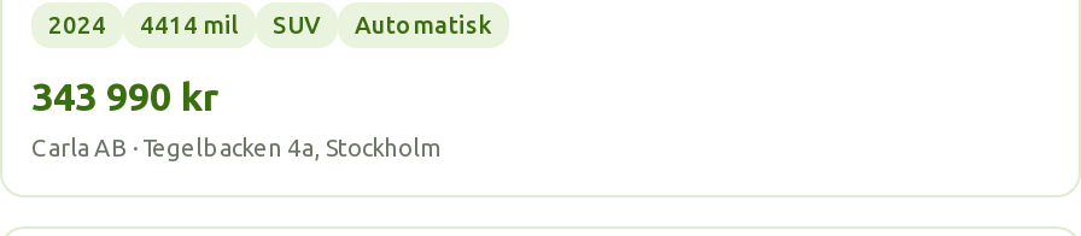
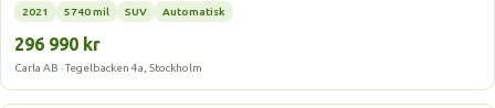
- 2024
- 4414 mil
+ 2021
+ 5740 mil

- 343 990 kr
+ 296 990 kr
